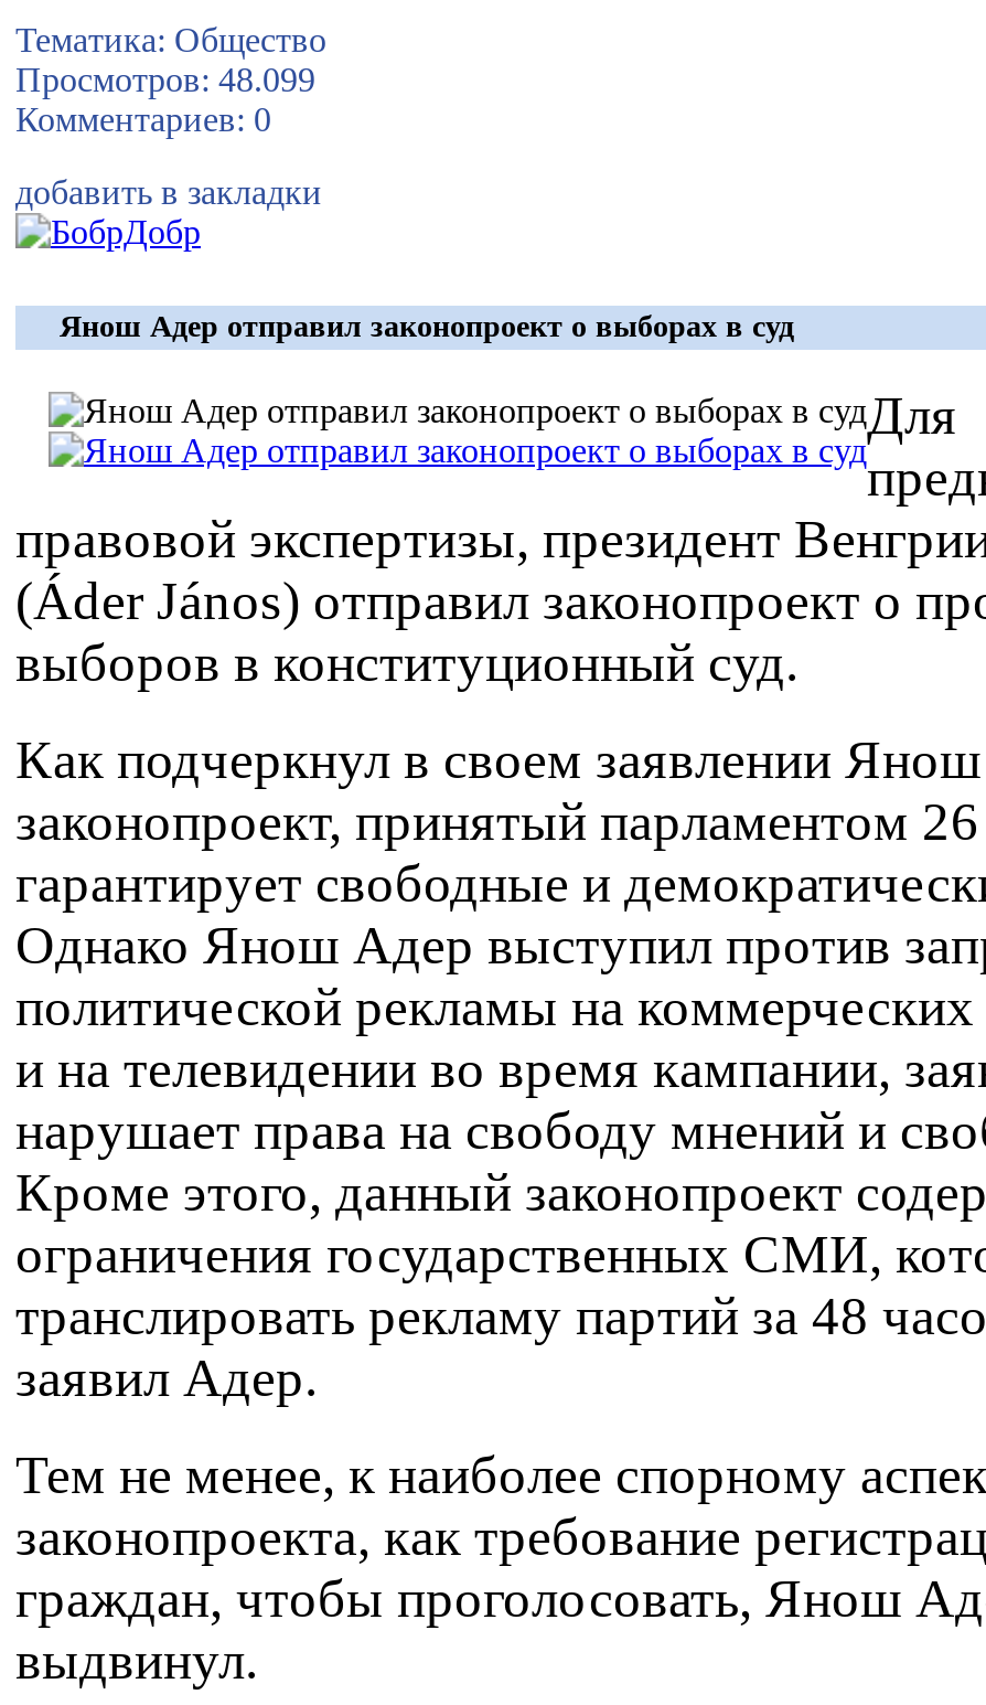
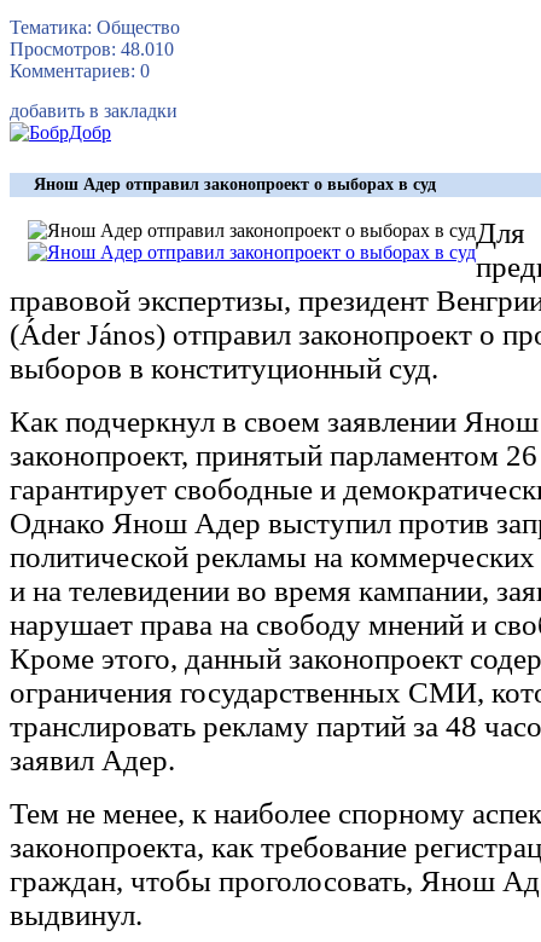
- Просмотров: 48.099
+ Просмотров: 48.010
